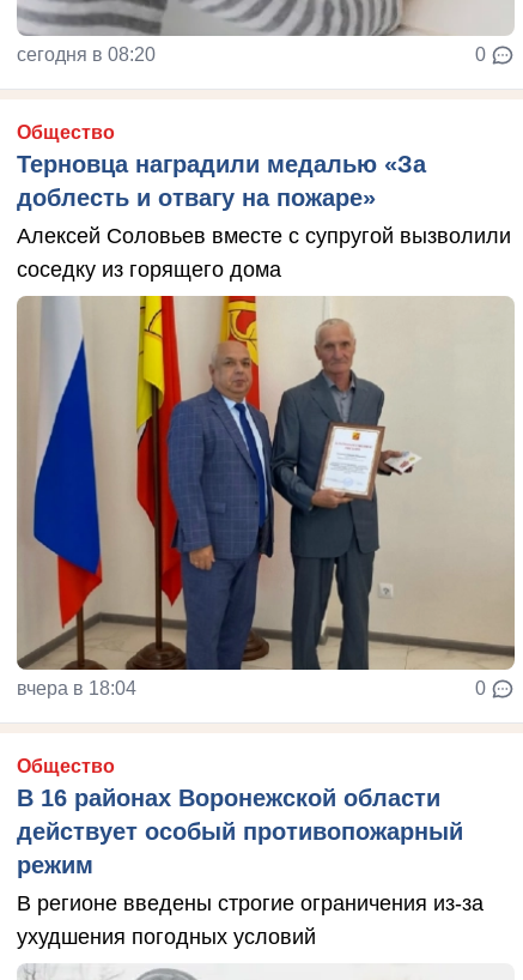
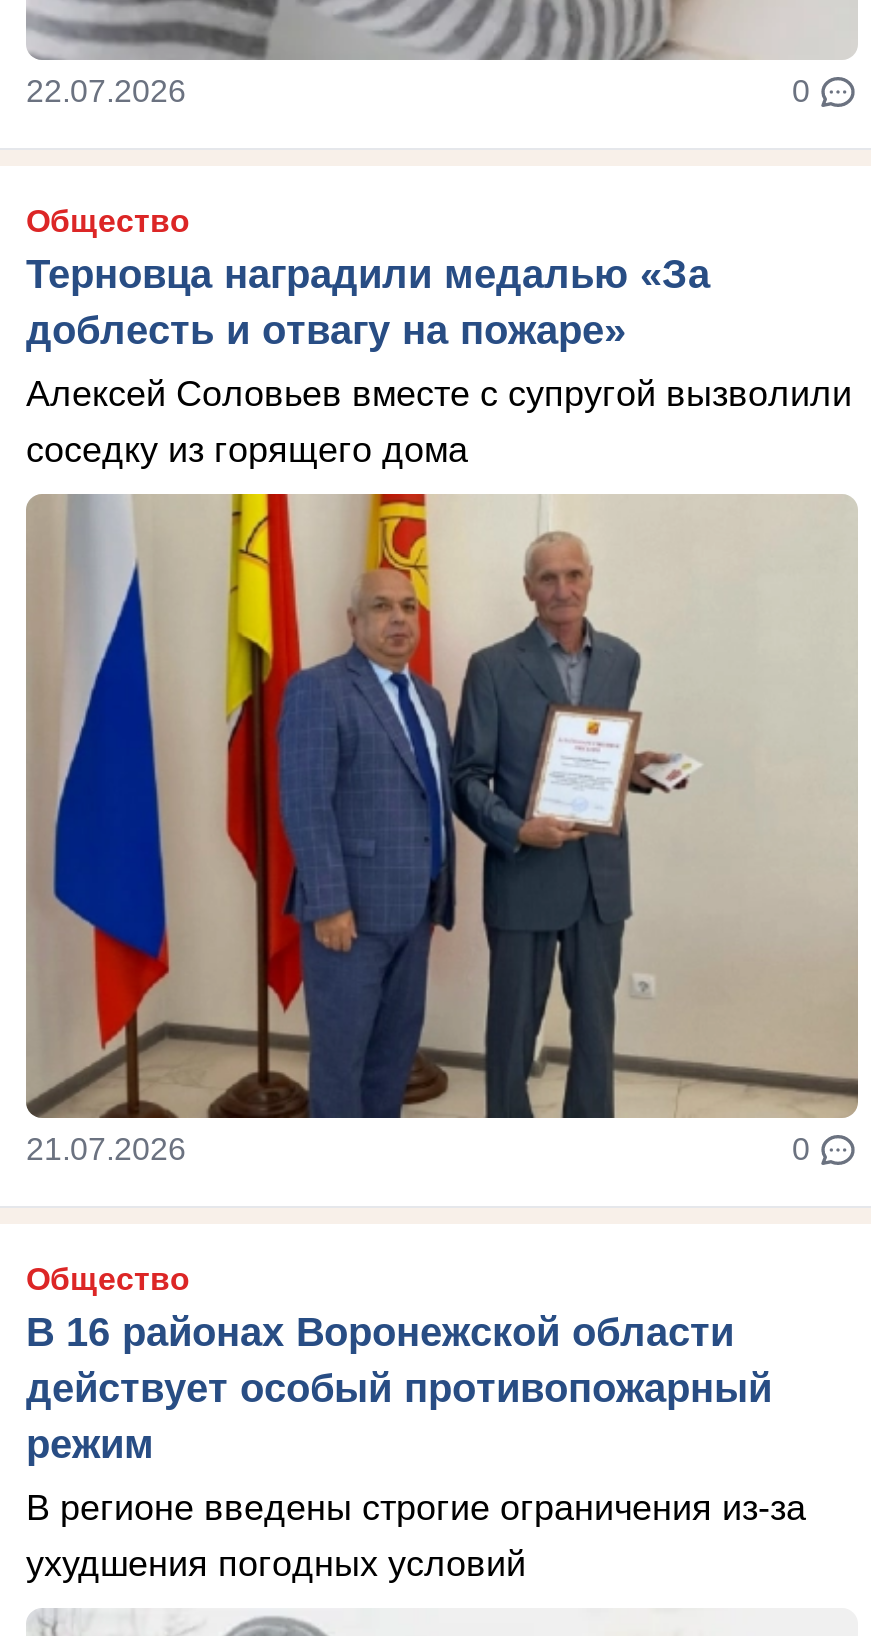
- сегодня в 08:20
+ 22.07.2026

- вчера в 18:04
+ 21.07.2026
